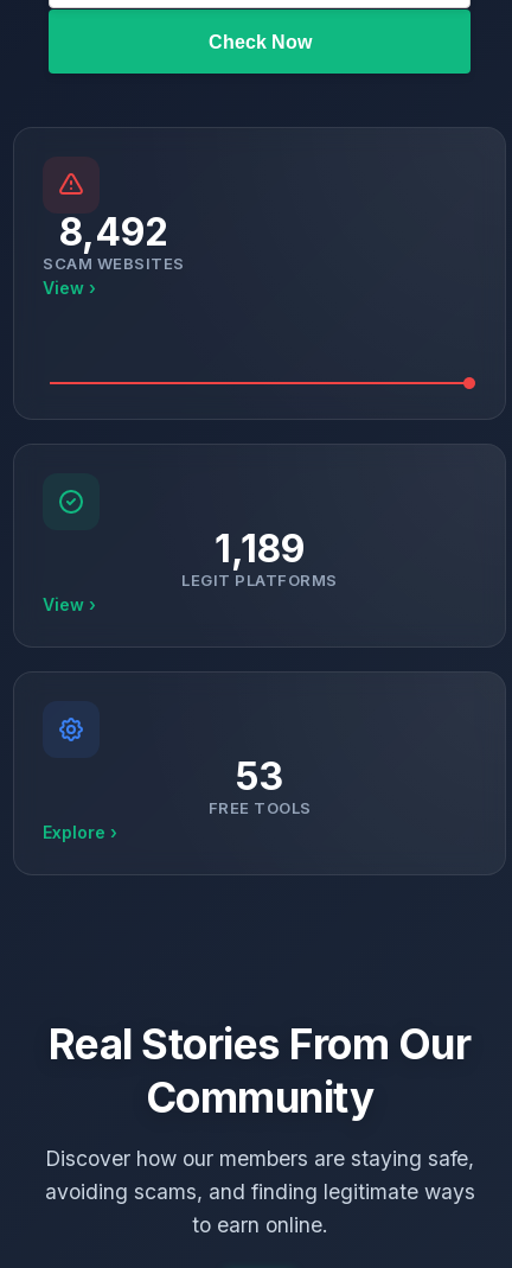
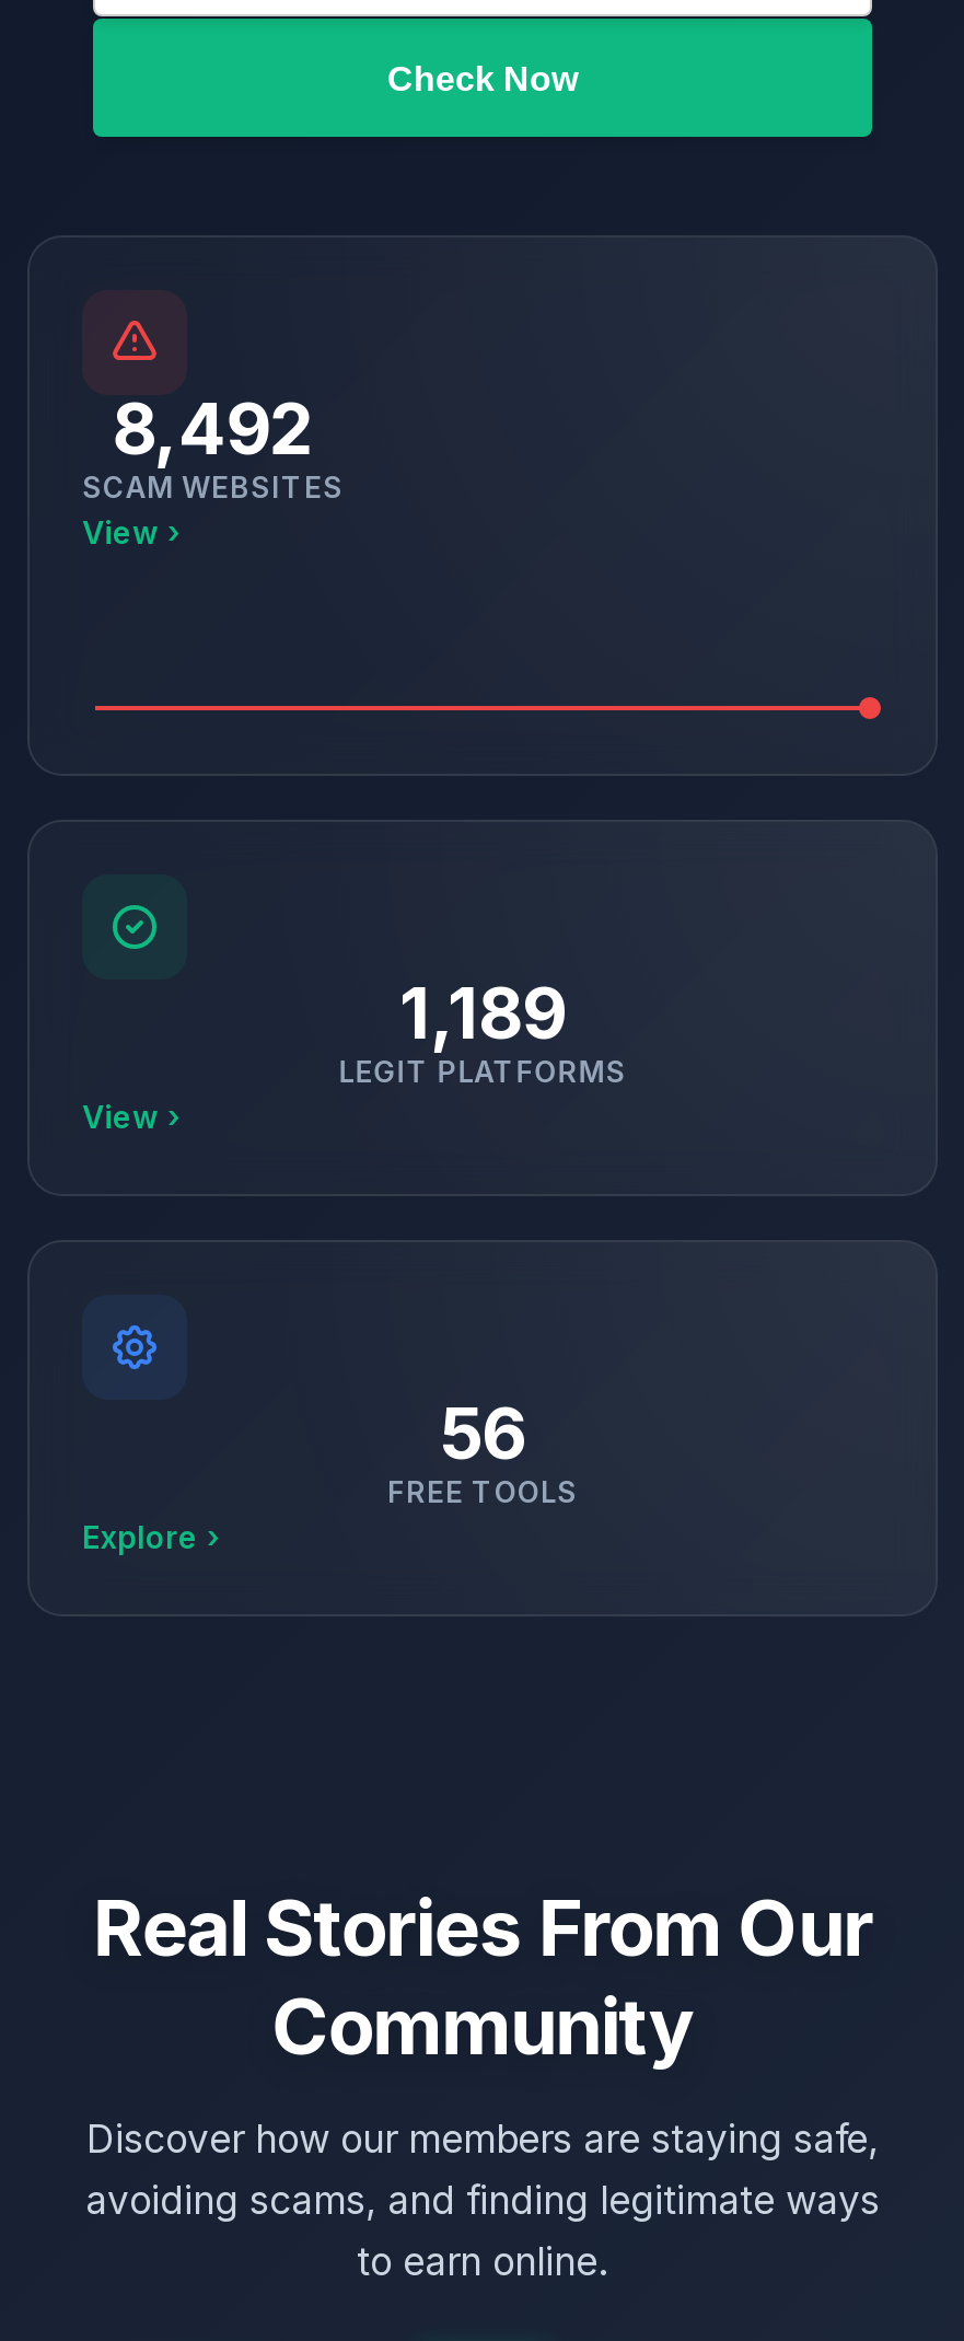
- 53
+ 56
